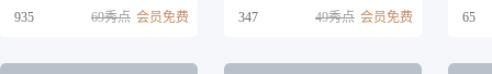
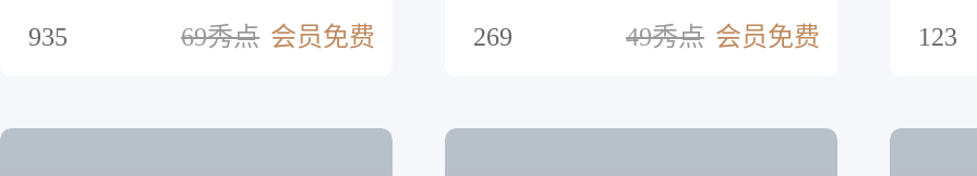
- 347
+ 269

- 65
+ 123
